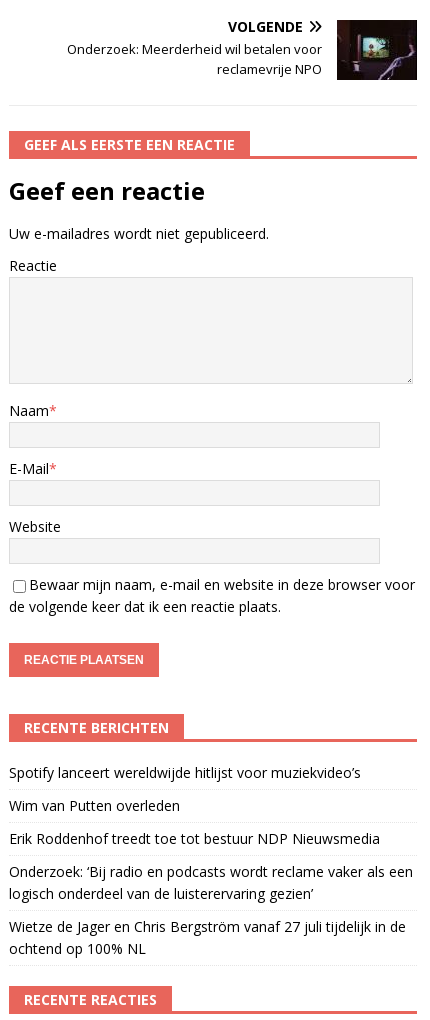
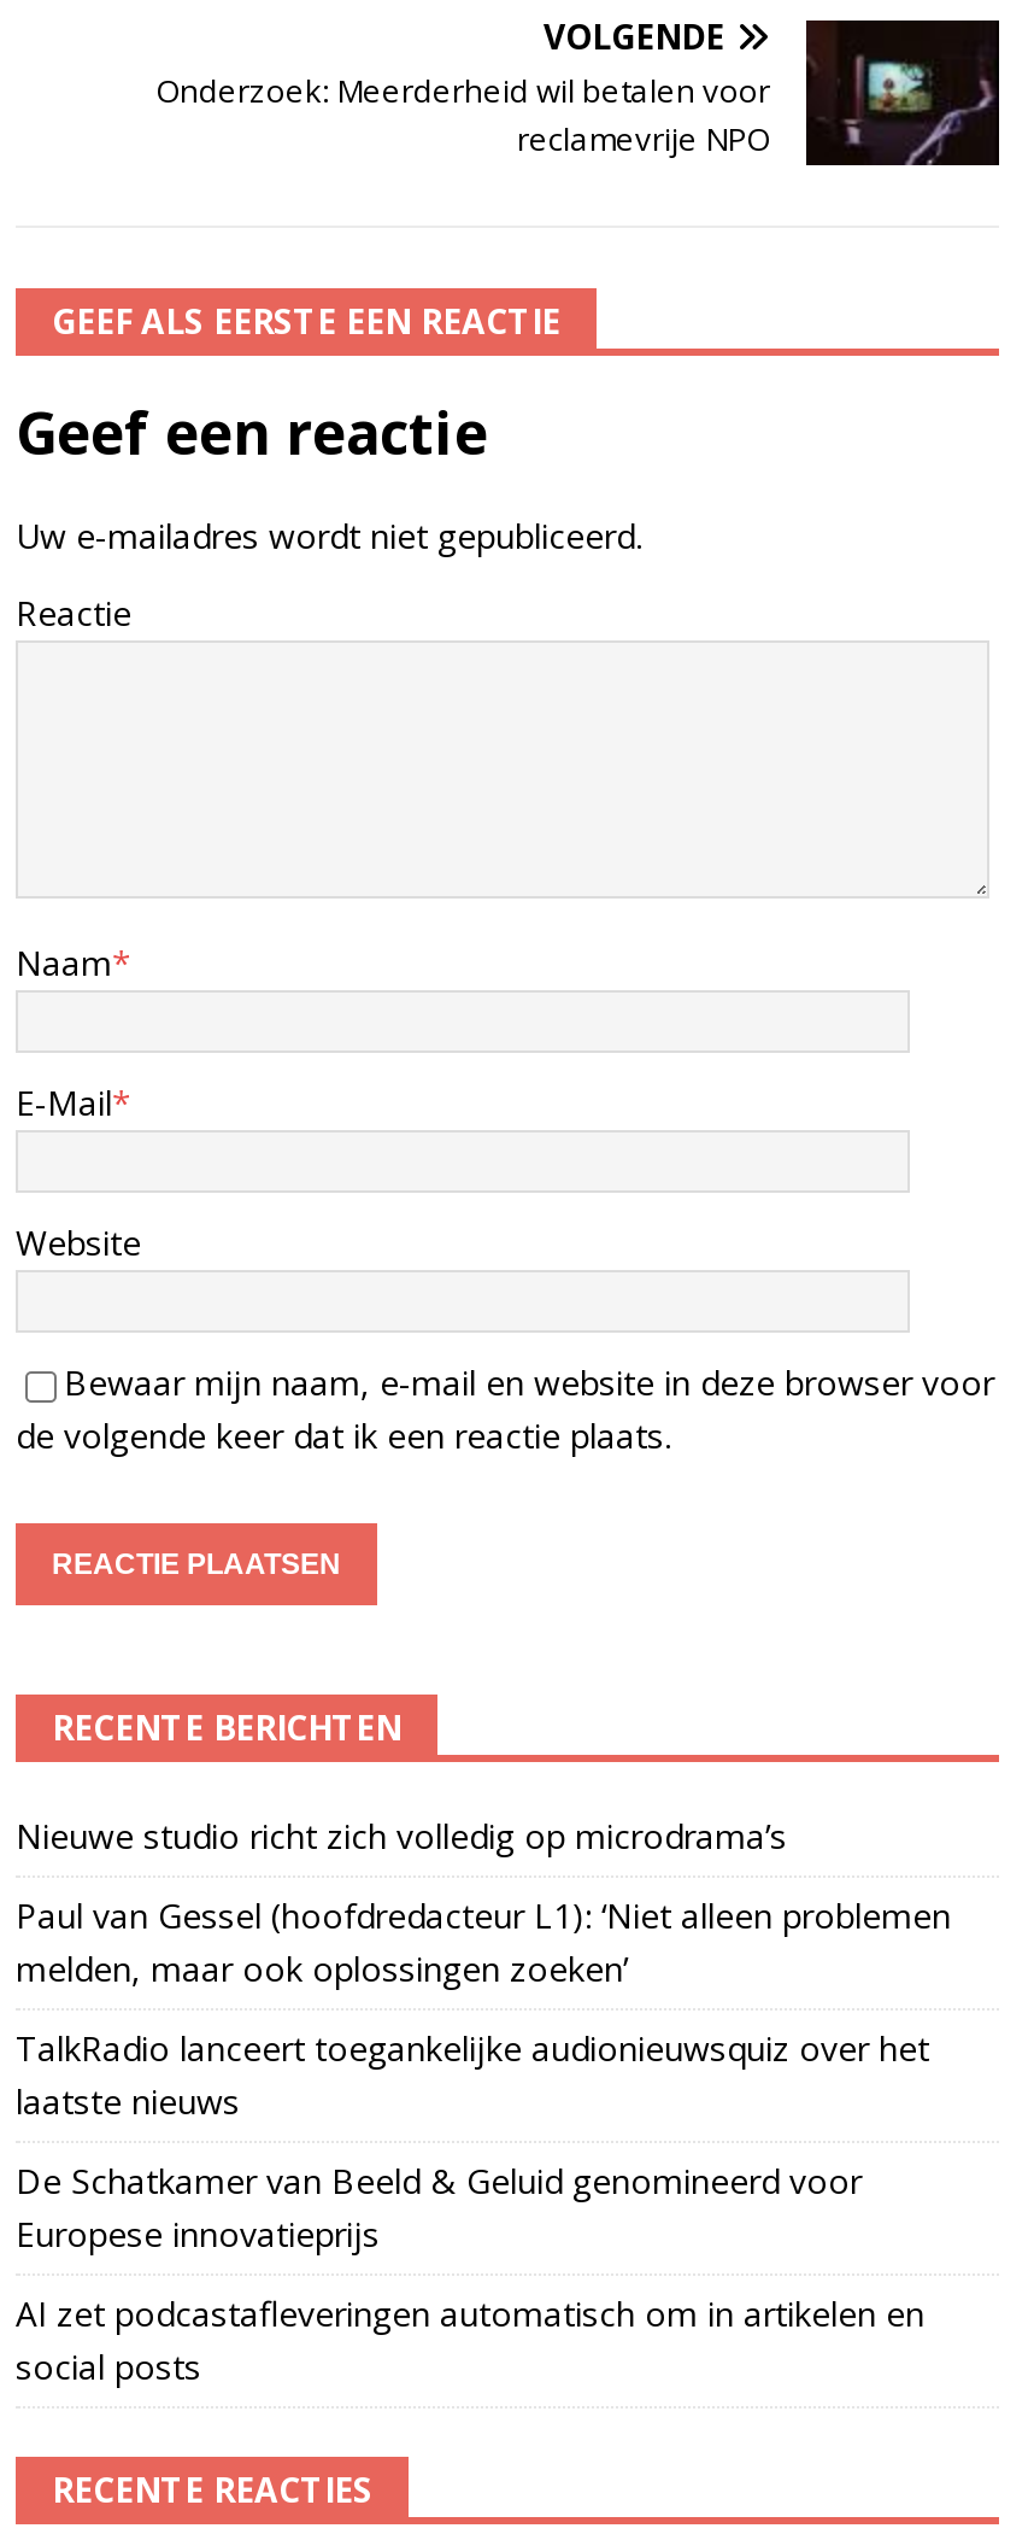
- Spotify lanceert wereldwijde hitlijst voor muziekvideo’s
+ Nieuwe studio richt zich volledig op microdrama’s

- Wim van Putten overleden
+ Paul van Gessel (hoofdredacteur L1): ‘Niet alleen problemen
+ melden, maar ook oplossingen zoeken’

- Erik Roddenhof treedt toe tot bestuur NDP Nieuwsmedia
+ TalkRadio lanceert toegankelijke audionieuwsquiz over het
+ laatste nieuws

- Onderzoek: ‘Bij radio en podcasts wordt reclame vaker als een
- logisch onderdeel van de luisterervaring gezien’
+ De Schatkamer van Beeld & Geluid genomineerd voor
+ Europese innovatieprijs

- Wietze de Jager en Chris Bergström vanaf 27 juli tijdelijk in de
- ochtend op 100% NL
+ AI zet podcastafleveringen automatisch om in artikelen en
+ social posts
